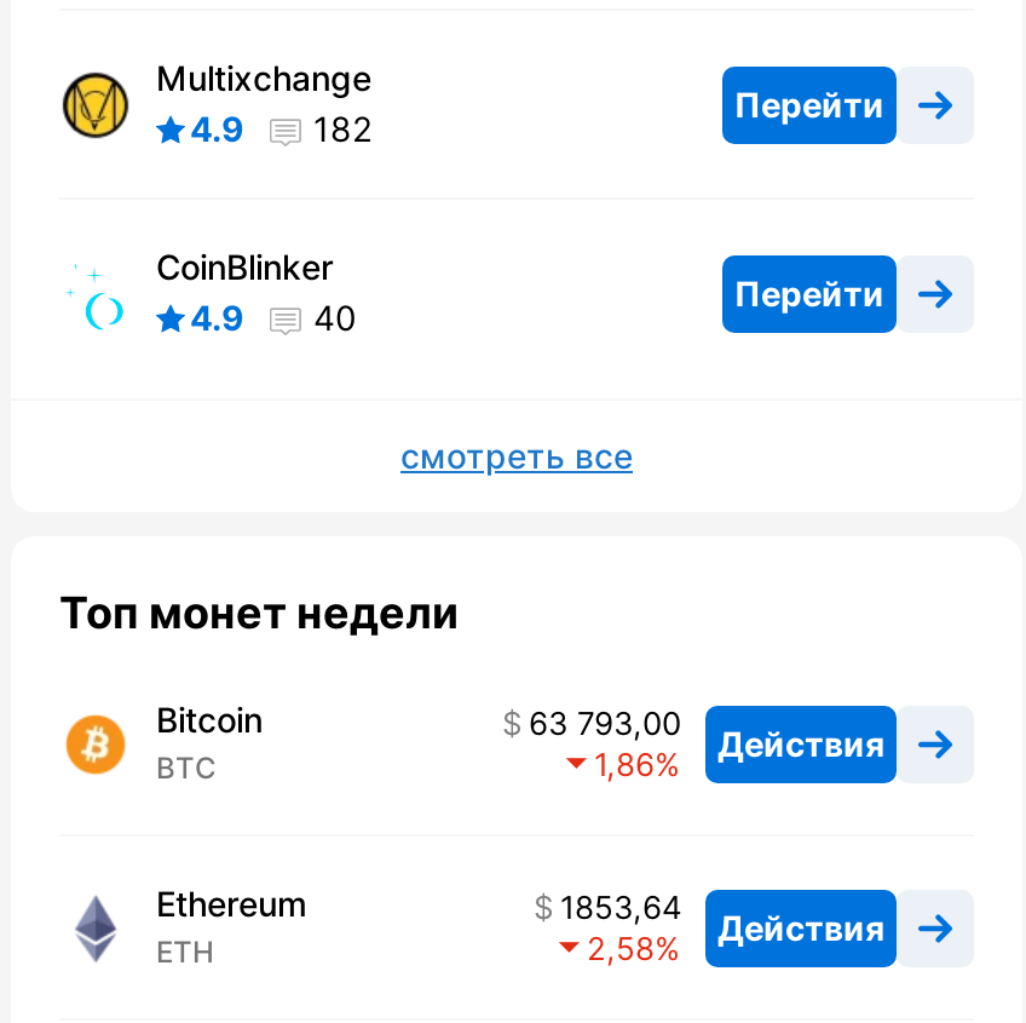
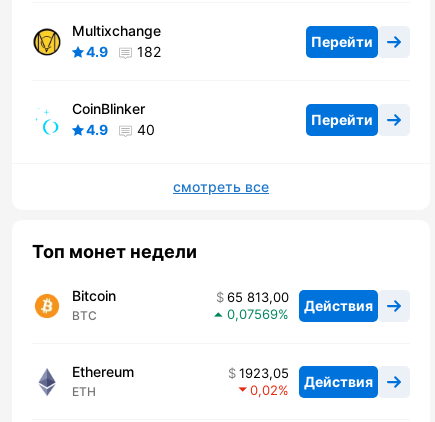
- 63 793,00 Действия
+ 65 813,00 Действия

- 1,86
+ 0,07569

- 1853,64 Действия
+ 1923,05 Действия

- 2,58
+ 0,02
